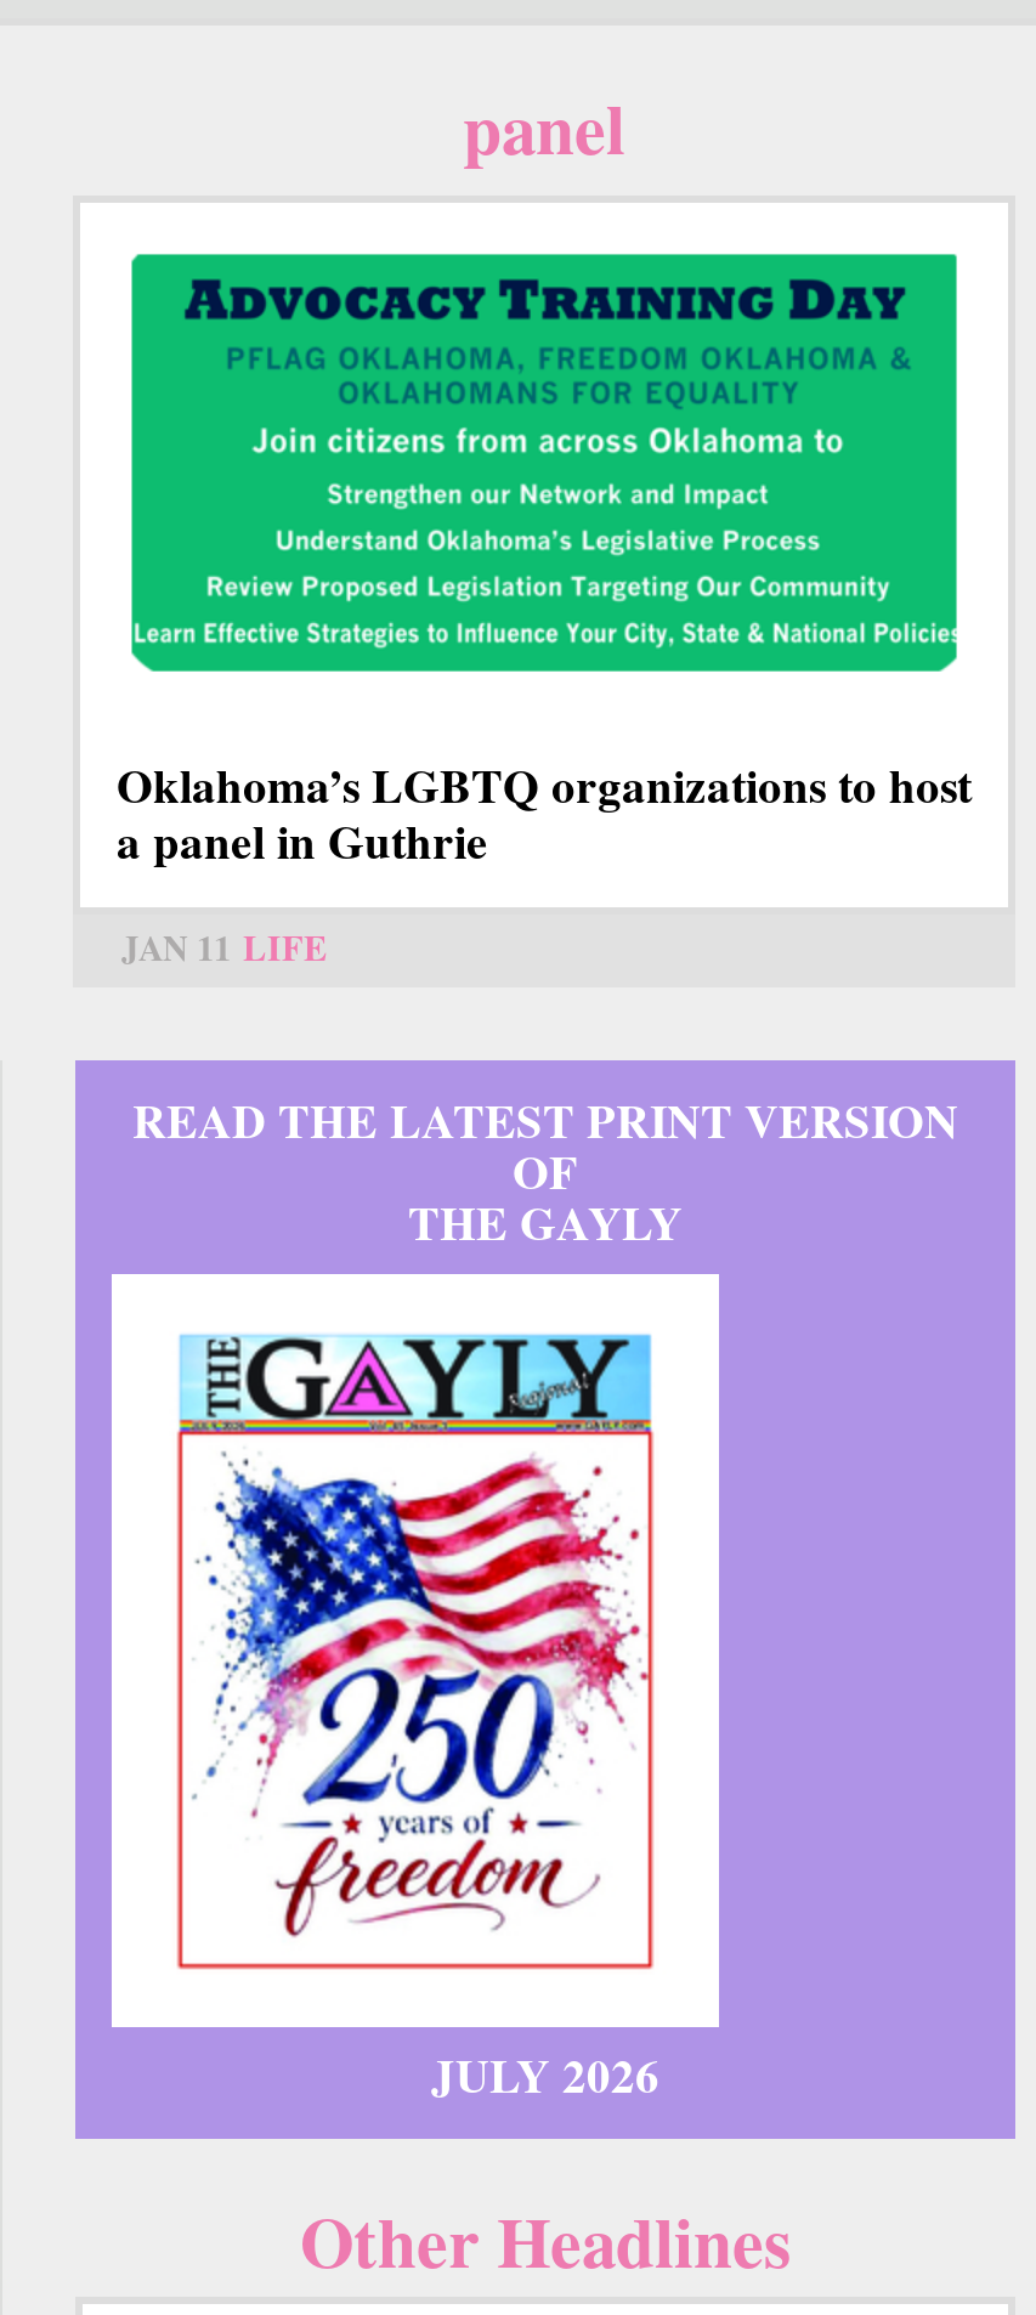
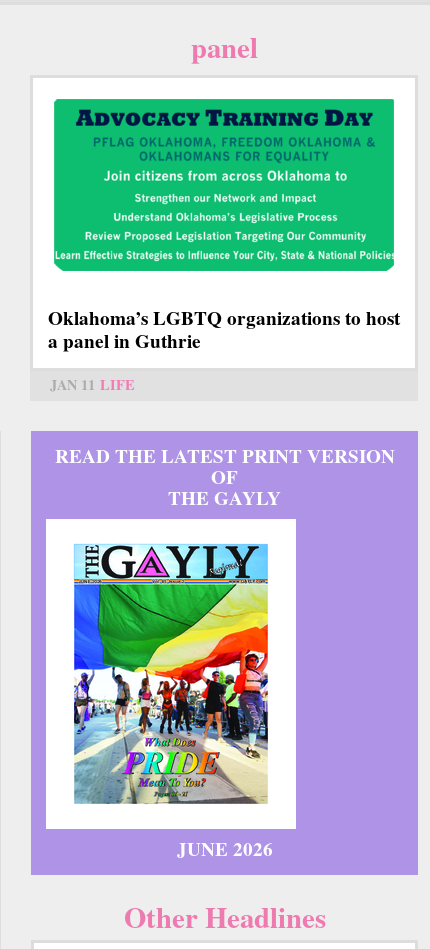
- [image]
- JULY 2026
+ [image]
+ JUNE 2026
